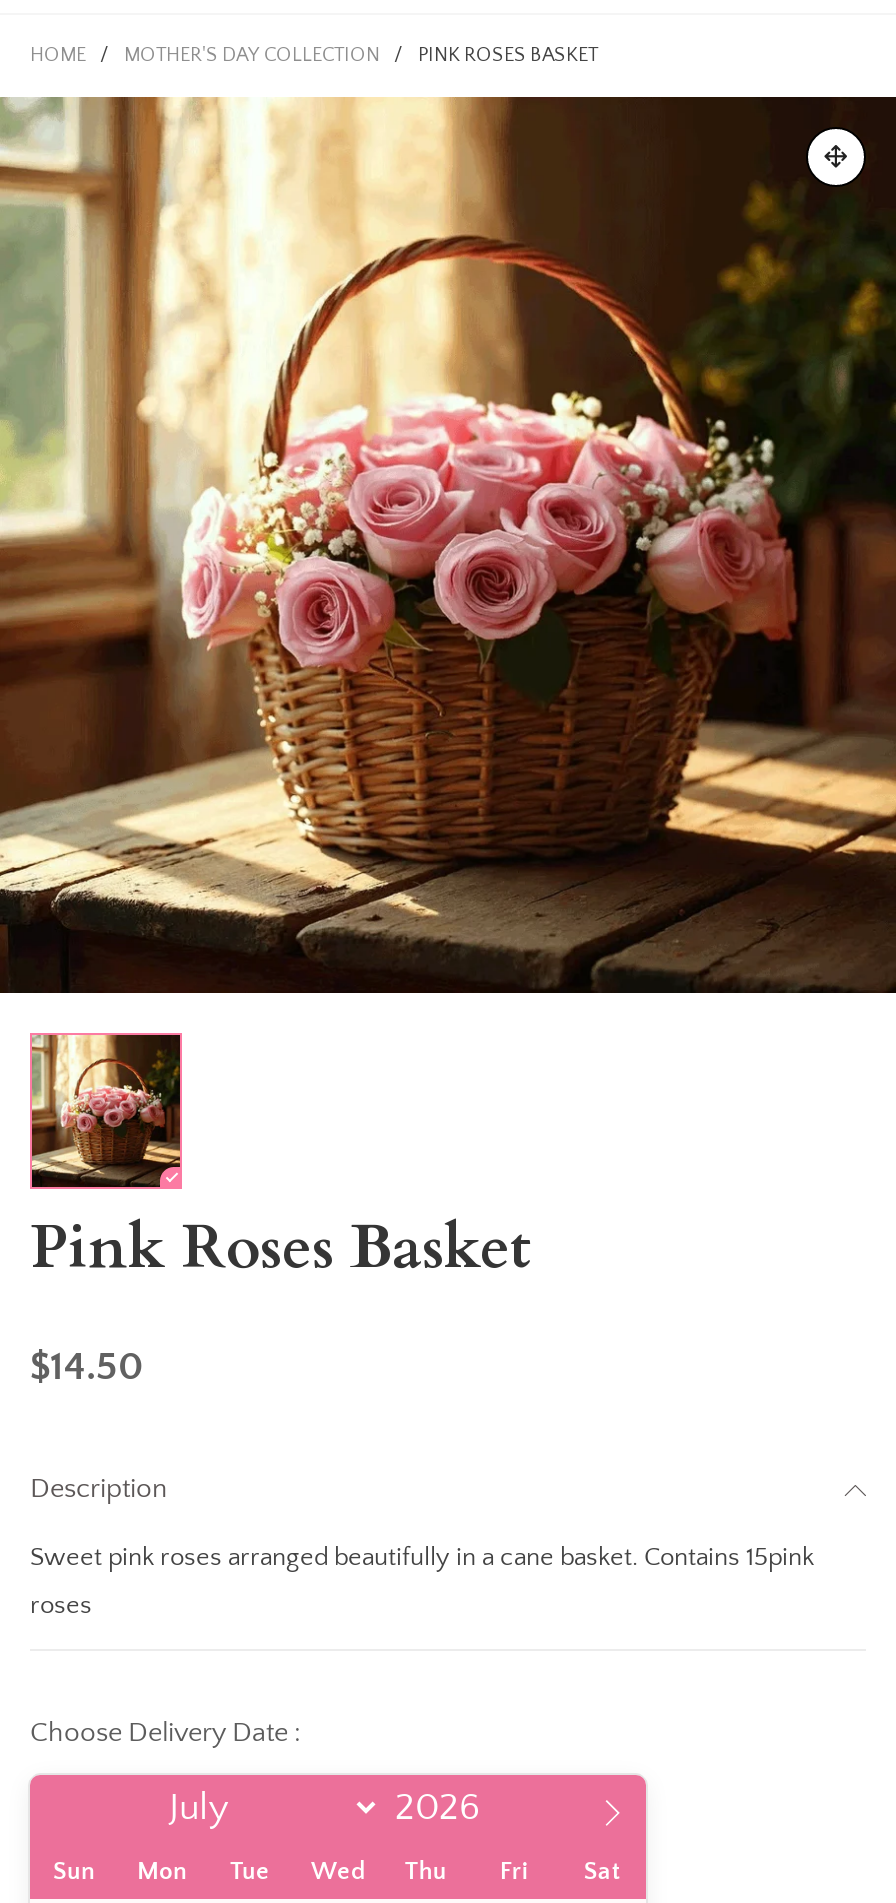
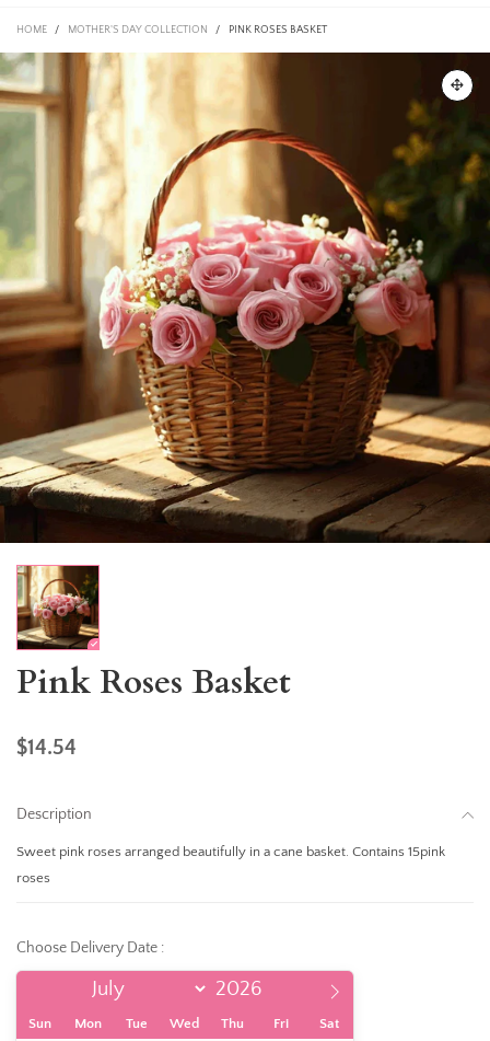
- $14.50
+ $14.54
